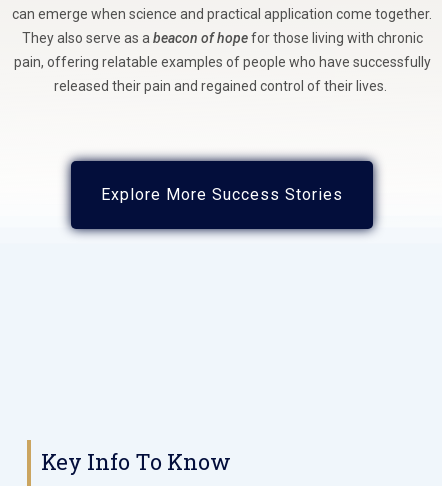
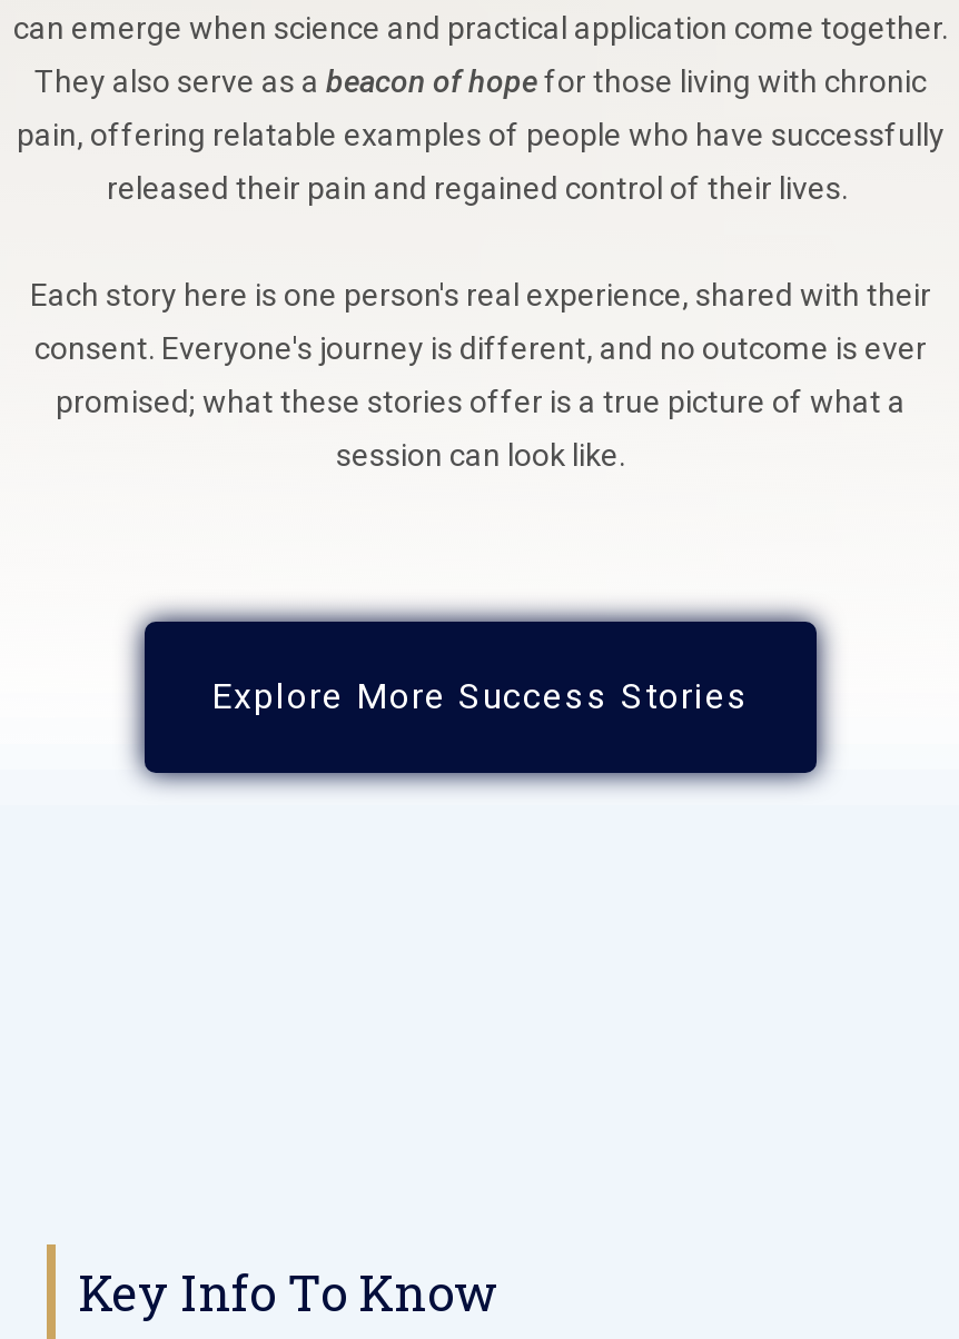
+ Each story here is one person's real experience, shared with their
+ consent. Everyone's journey is different, and no outcome is ever
+ promised; what these stories offer is a true picture of what a
+ session can look like.
